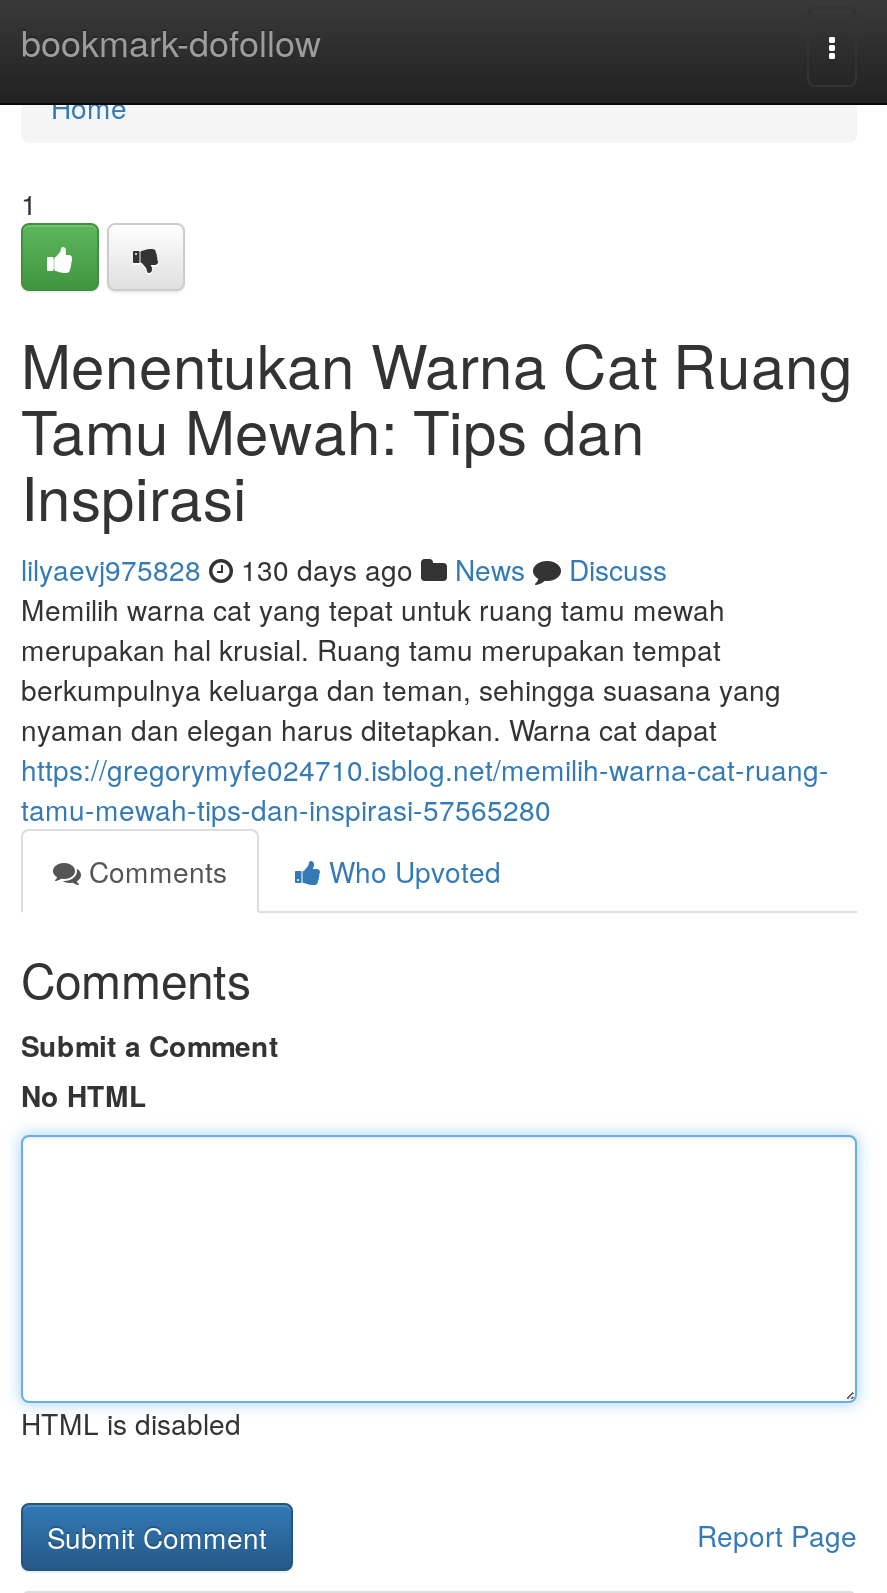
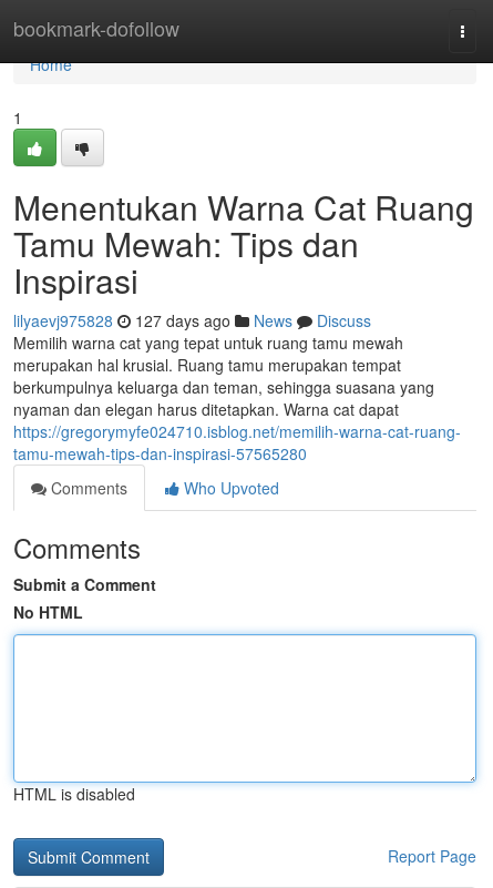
- lilyaevj975828 130 days ago News Discuss
+ lilyaevj975828 127 days ago News Discuss
